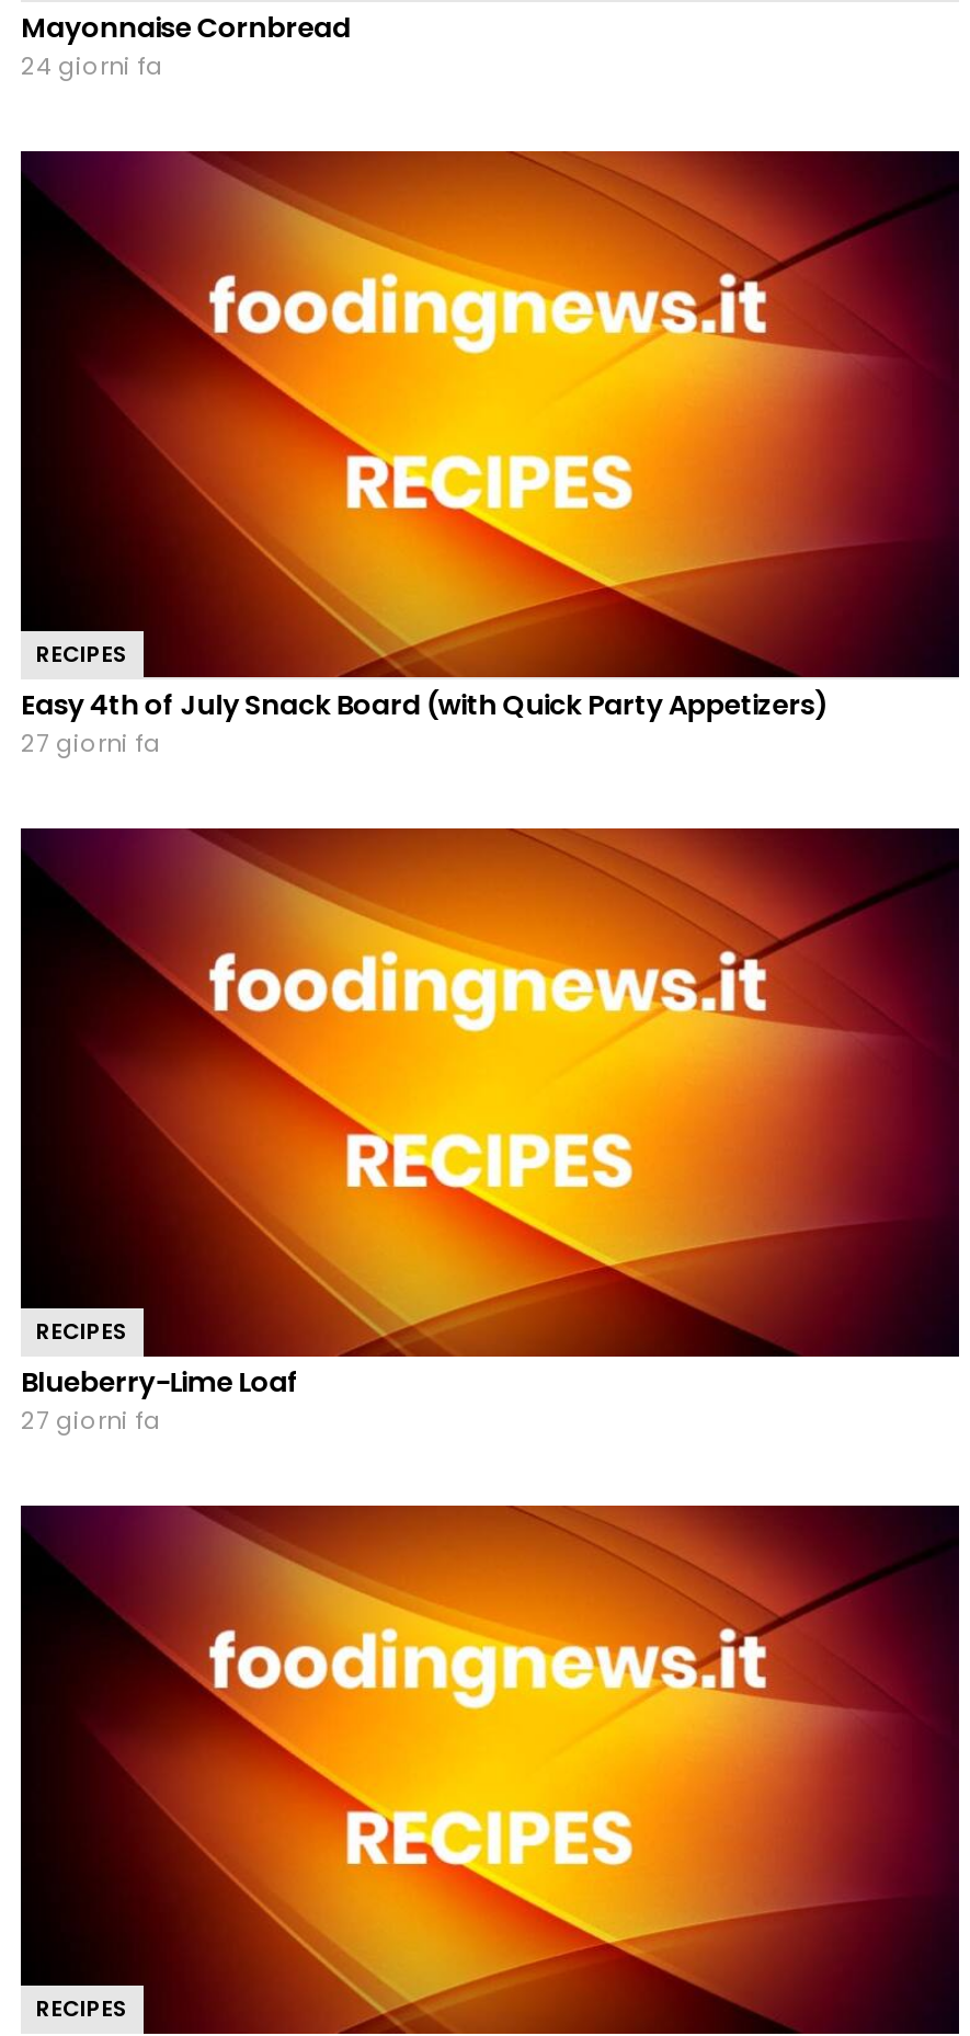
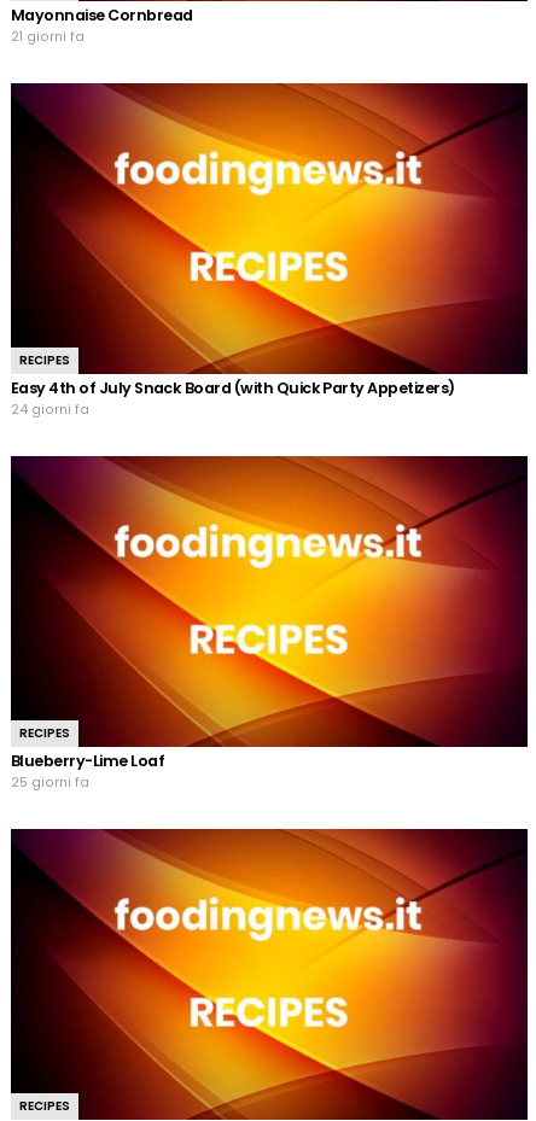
- 24 giorni fa
+ 21 giorni fa

- 27 giorni fa
+ 24 giorni fa

- 27 giorni fa
+ 25 giorni fa
